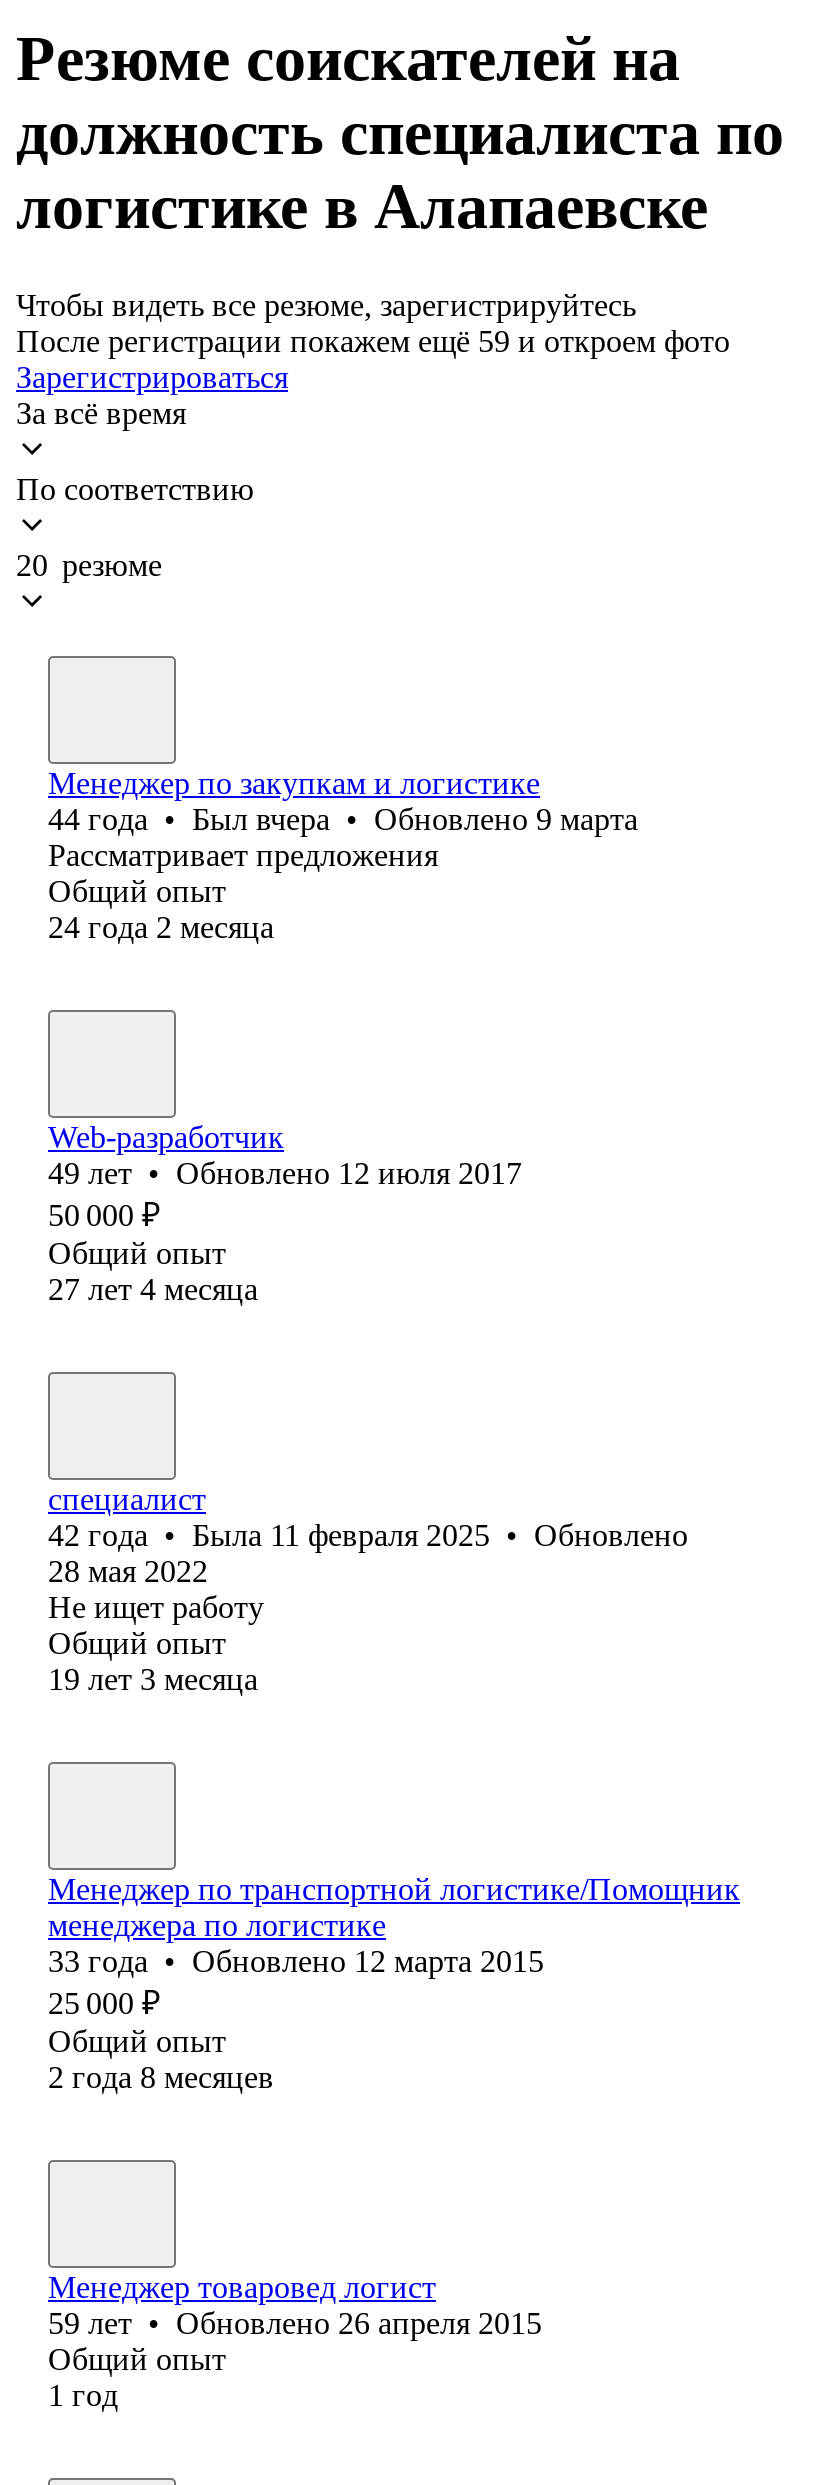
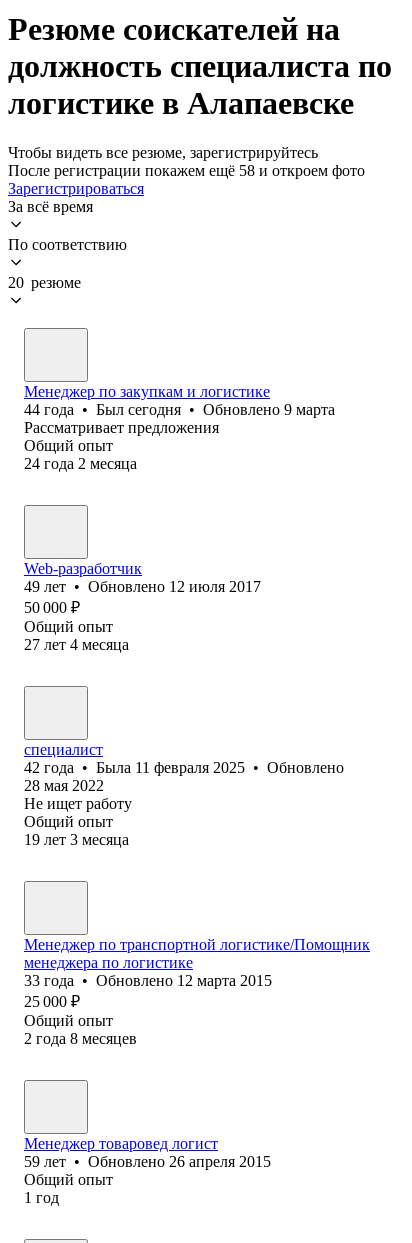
- После регистрации покажем ещё 59 и откроем фото
+ После регистрации покажем ещё 58 и откроем фото

- 44 года • Был вчера • Обновлено 9 марта
+ 44 года • Был сегодня • Обновлено 9 марта
